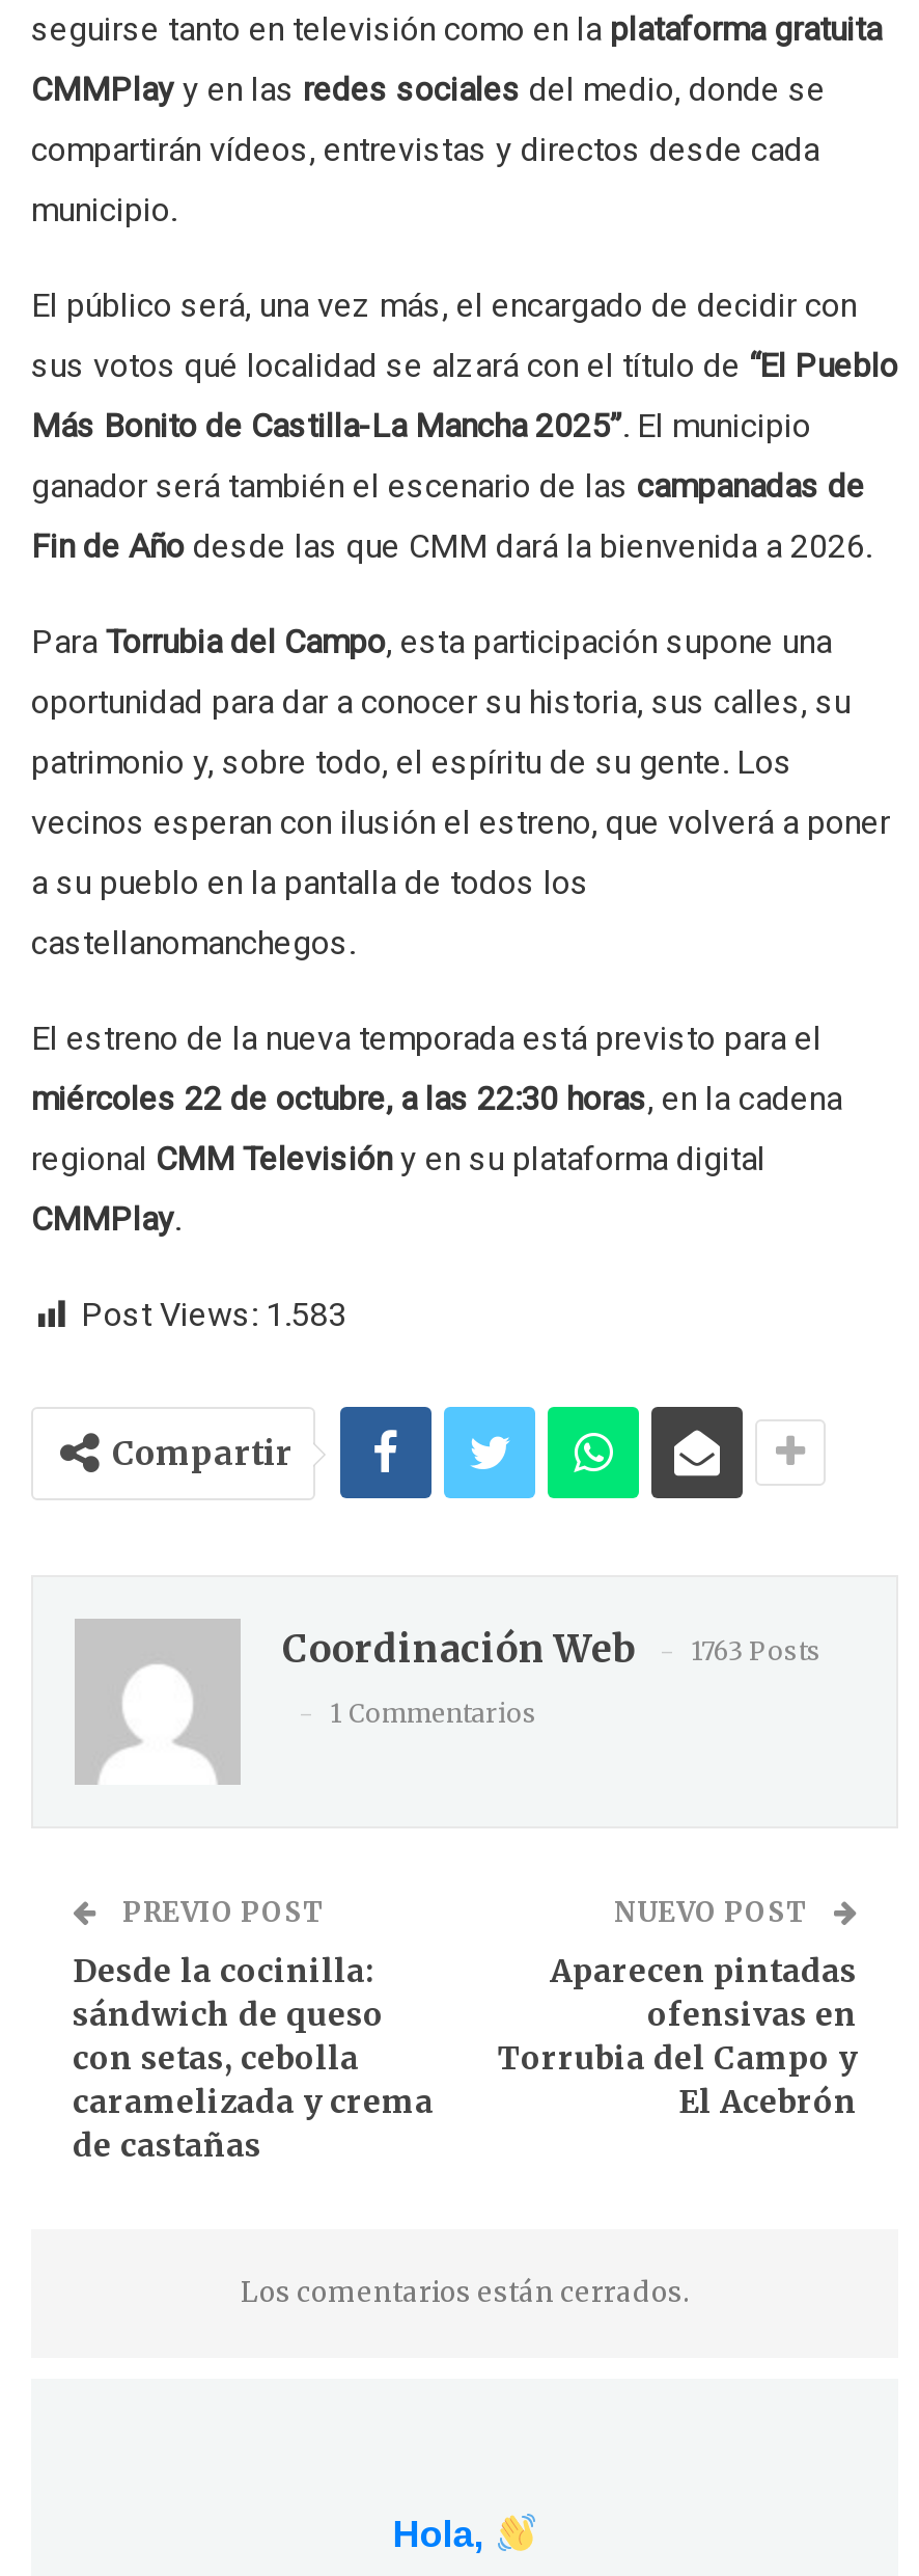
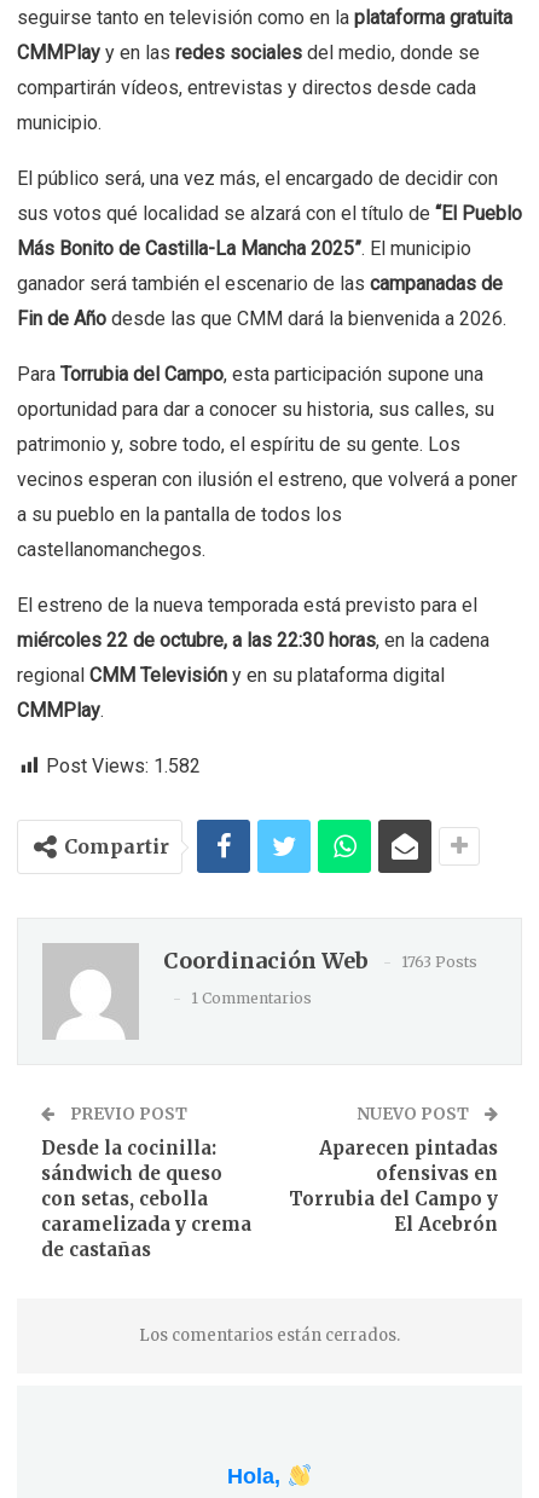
- Post Views: 1.583
+ Post Views: 1.582
